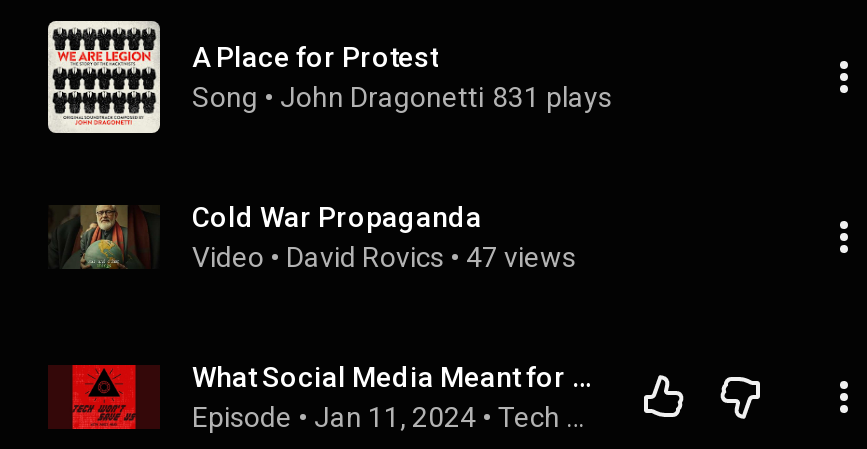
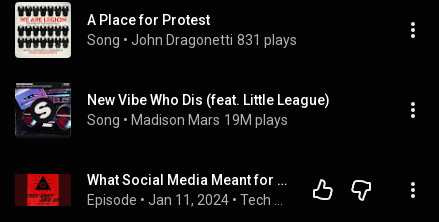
- [image]
- Cold War Propaganda
- Video • David Rovics • 47 views
+ [image]
+ New Vibe Who Dis (feat. Little League)
+ Song • Madison Mars 19M plays
